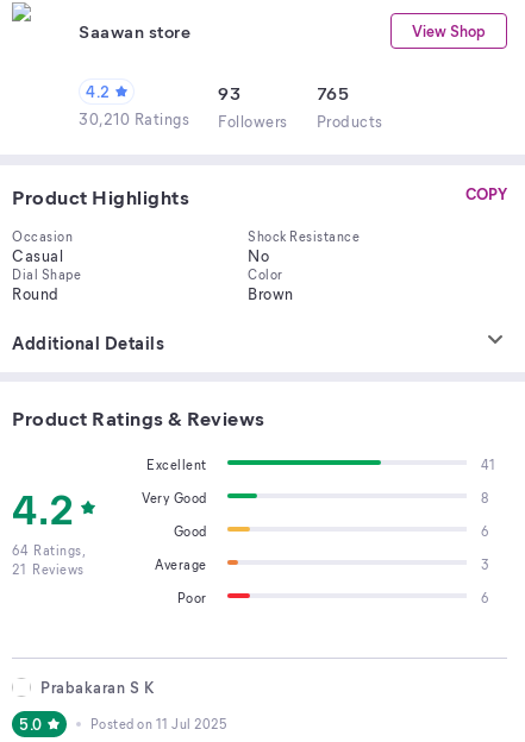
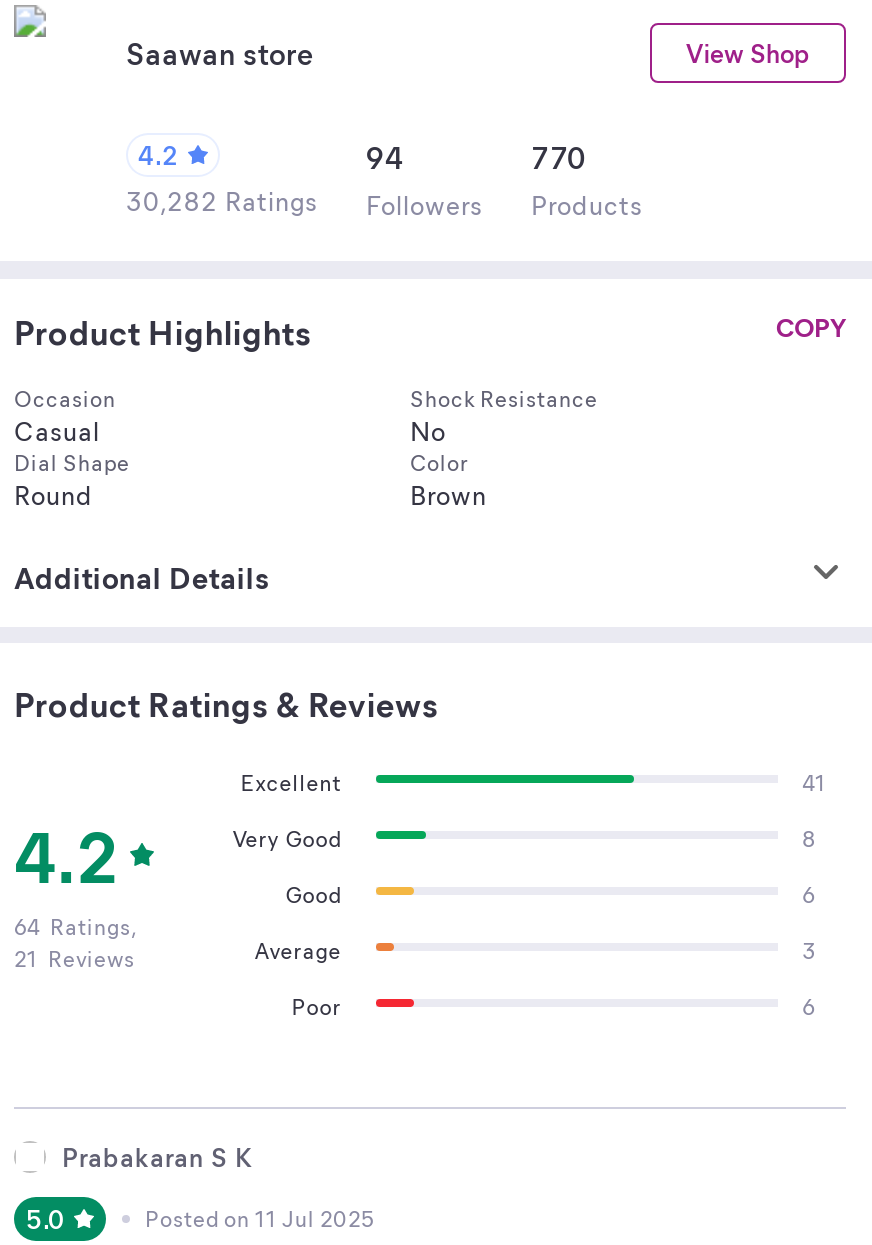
- 93
+ 94

- 765
+ 770

- 30,210 Ratings Followers Products
+ 30,282 Ratings Followers Products
